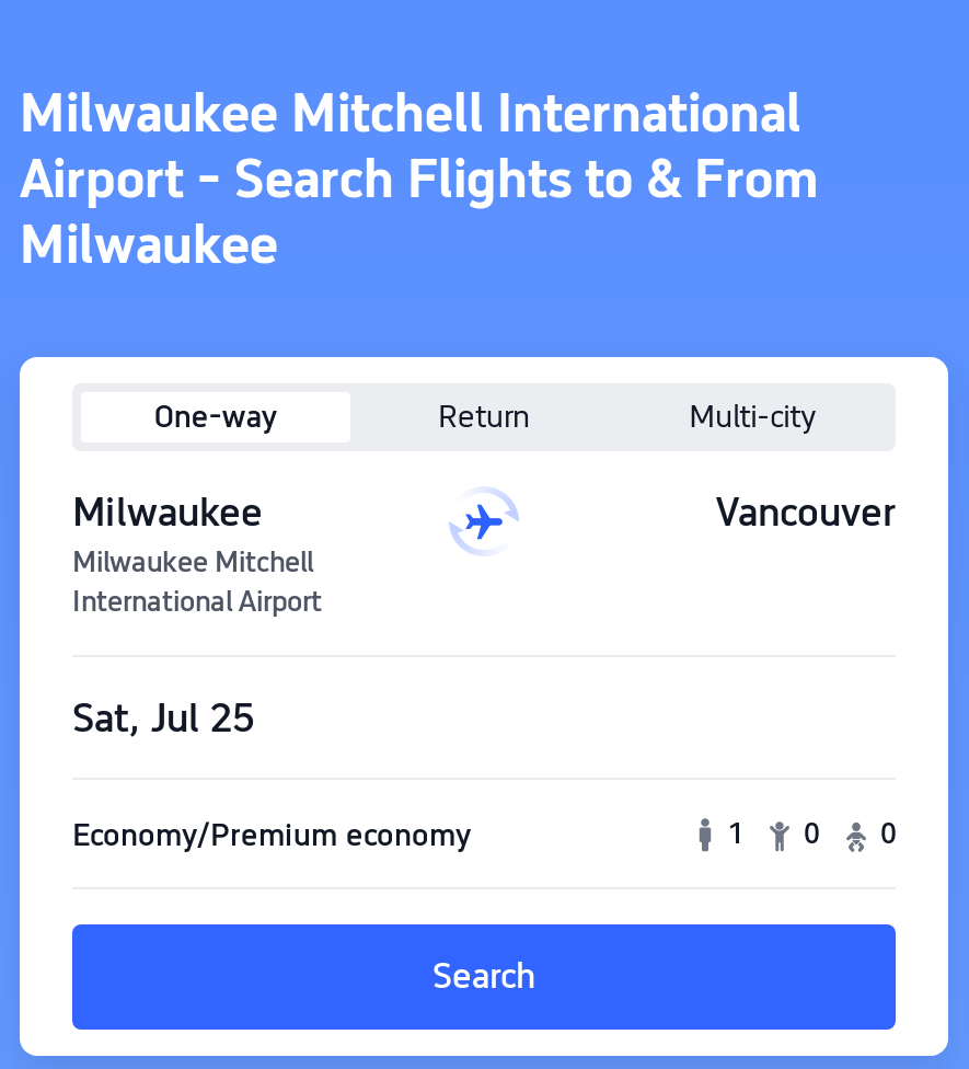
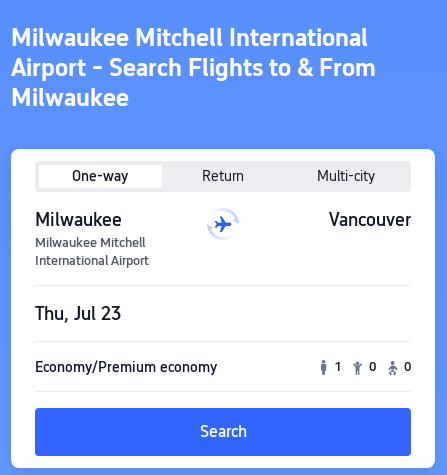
- Sat, Jul 25
+ Thu, Jul 23
